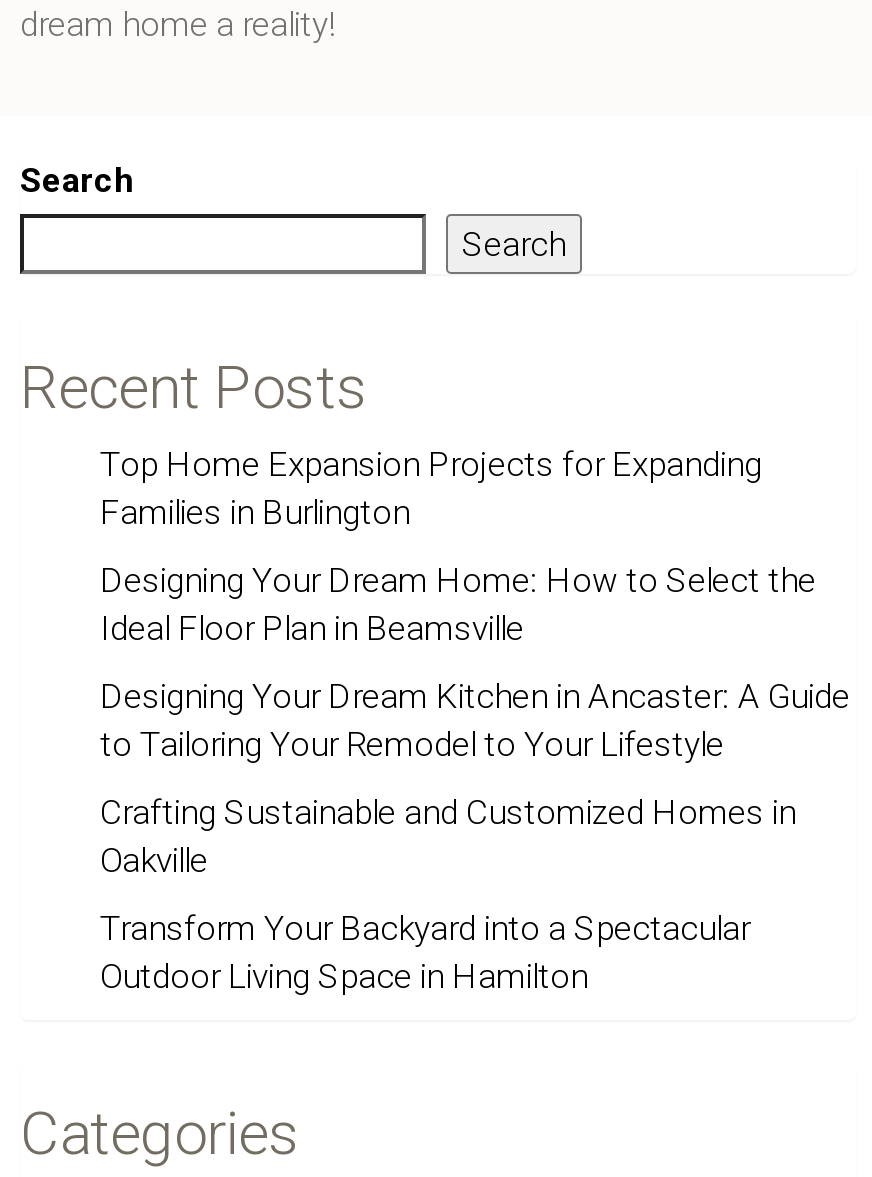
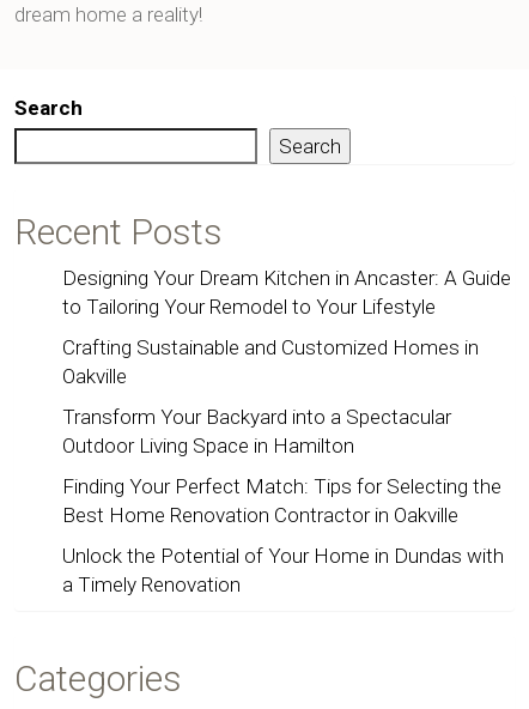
- Top Home Expansion Projects for Expanding
- Families in Burlington
- Designing Your Dream Home: How to Select the
- Ideal Floor Plan in Beamsville

moved up: Designing Your Dream Kitchen in Ancaster: A Guide | to Tailoring Your Remodel to Your Lifestyle | Crafting Sustainable and Customized Homes in | Oakville | Transform Your Backyard into a Spectacular | Outdoor Living Space in Hamilton

+ Finding Your Perfect Match: Tips for Selecting the
+ Best Home Renovation Contractor in Oakville
+ Unlock the Potential of Your Home in Dundas with
+ a Timely Renovation
